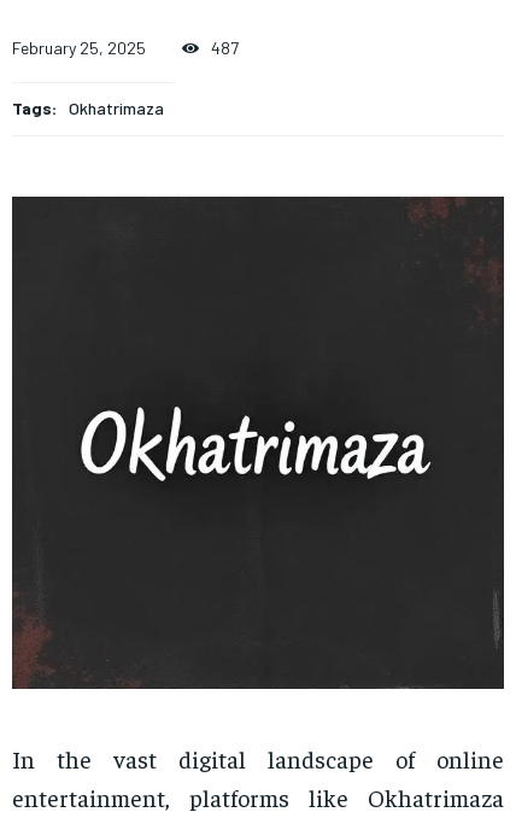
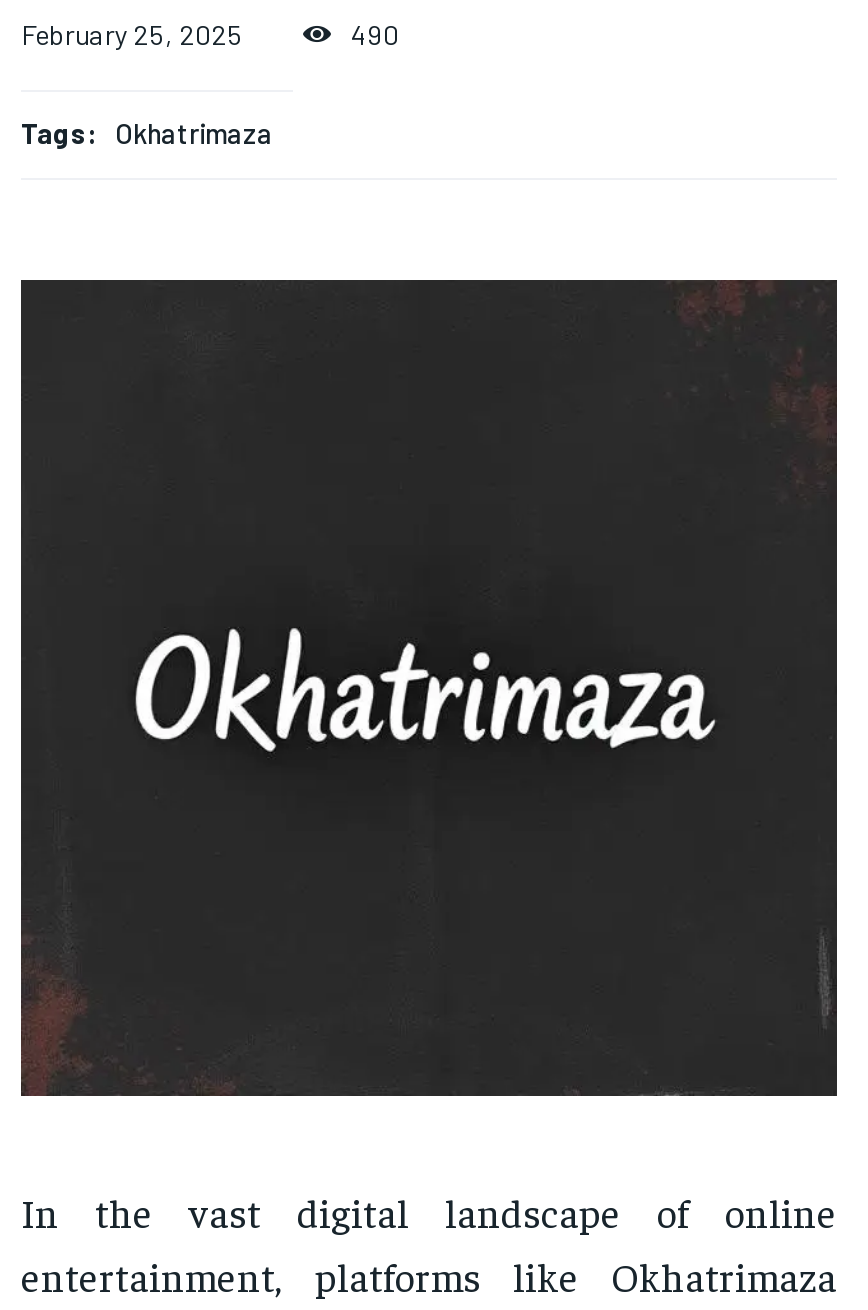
- 487
+ 490
